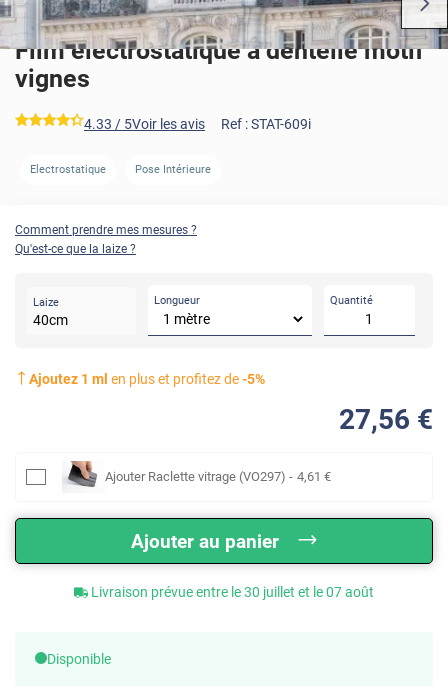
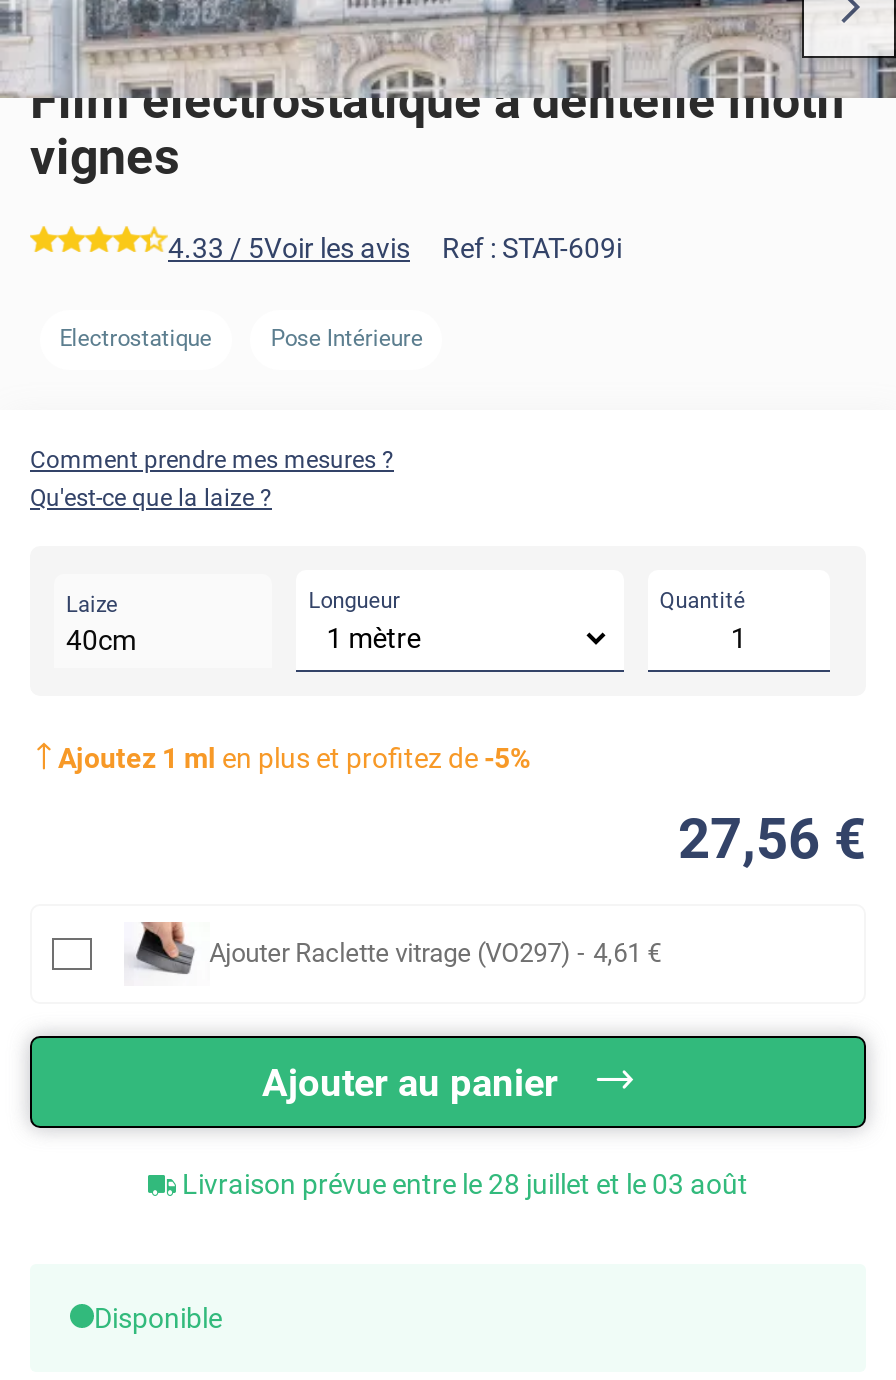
- Livraison prévue entre le 30 juillet et le 07 août
+ Livraison prévue entre le 28 juillet et le 03 août
